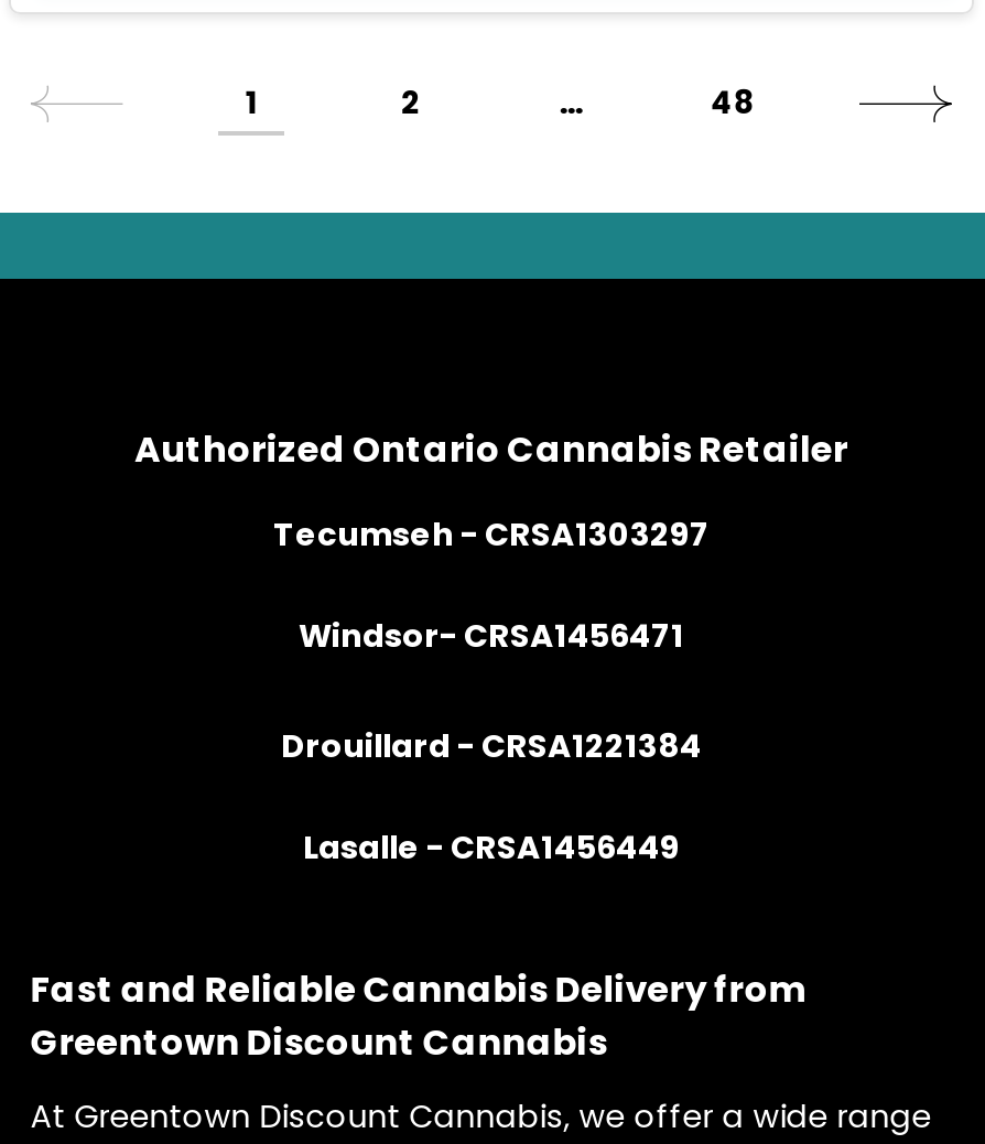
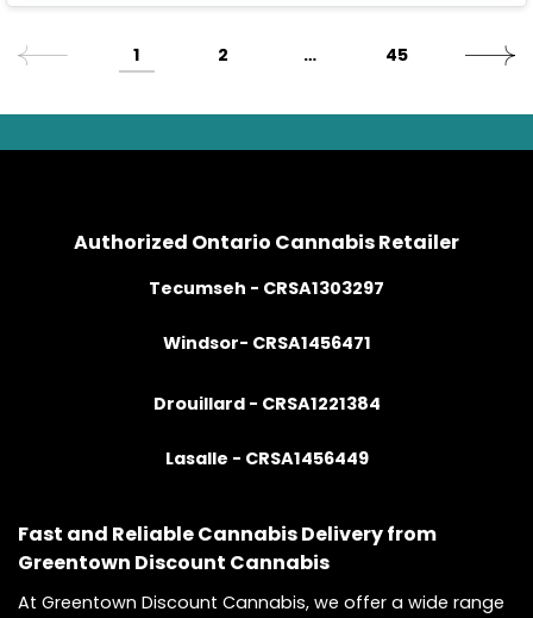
- 48
+ 45
